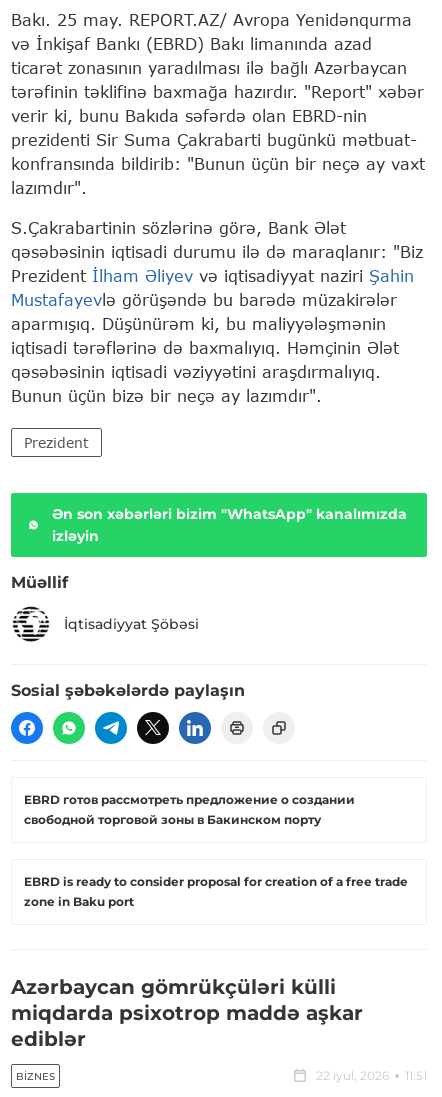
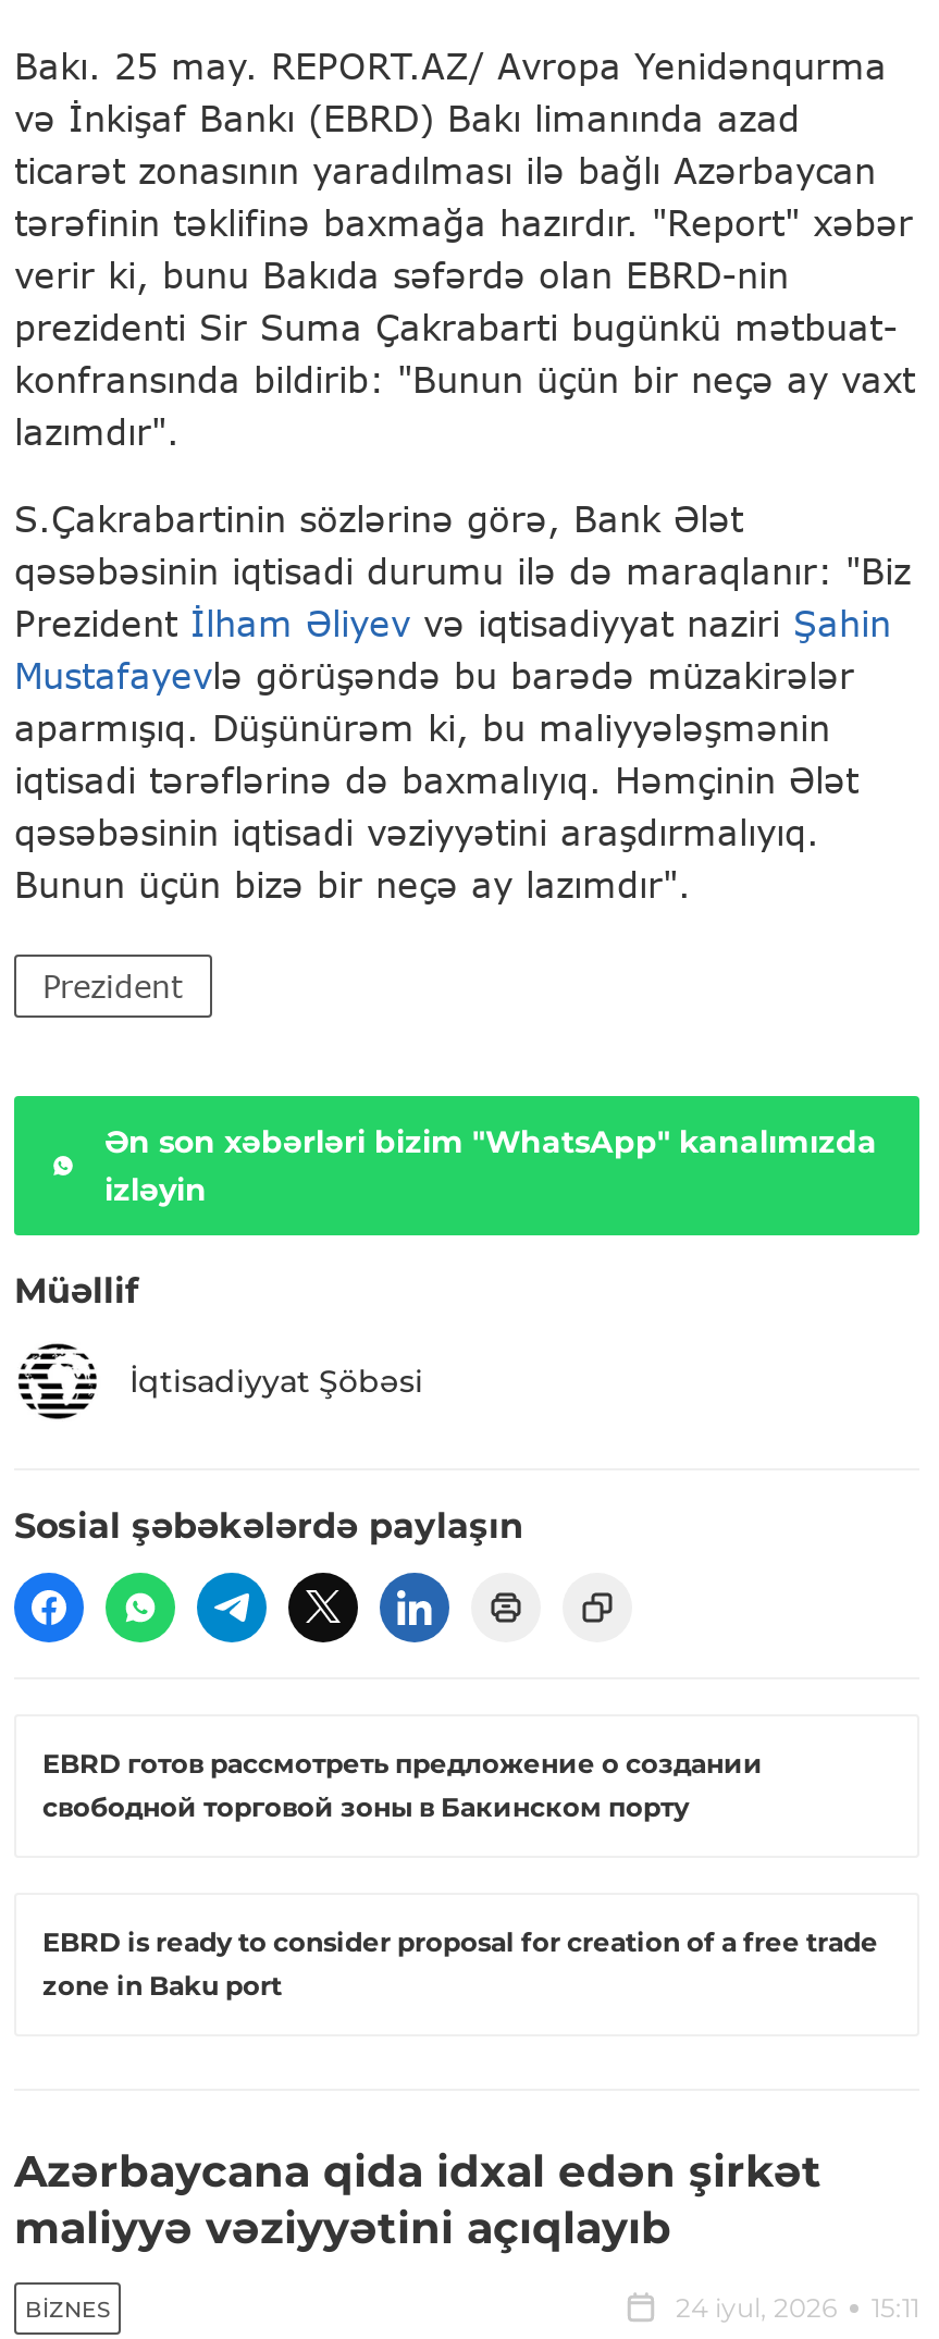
- Azərbaycan gömrükçüləri külli
- miqdarda psixotrop maddə aşkar
- ediblər
+ Azərbaycana qida idxal edən şirkət
+ maliyyə vəziyyətini açıqlayıb

- 22 iyul, 2026
- 11:51
+ 24 iyul, 2026
+ 15:11
